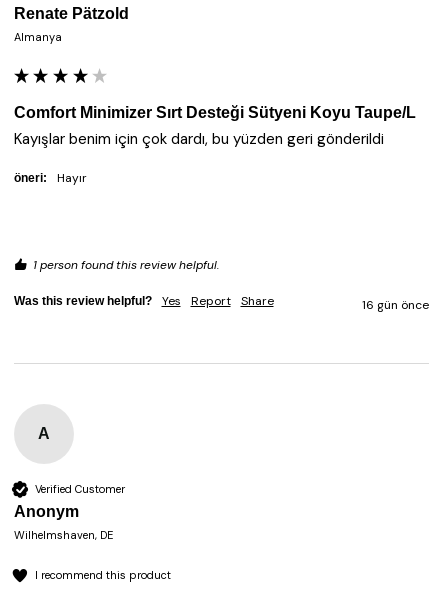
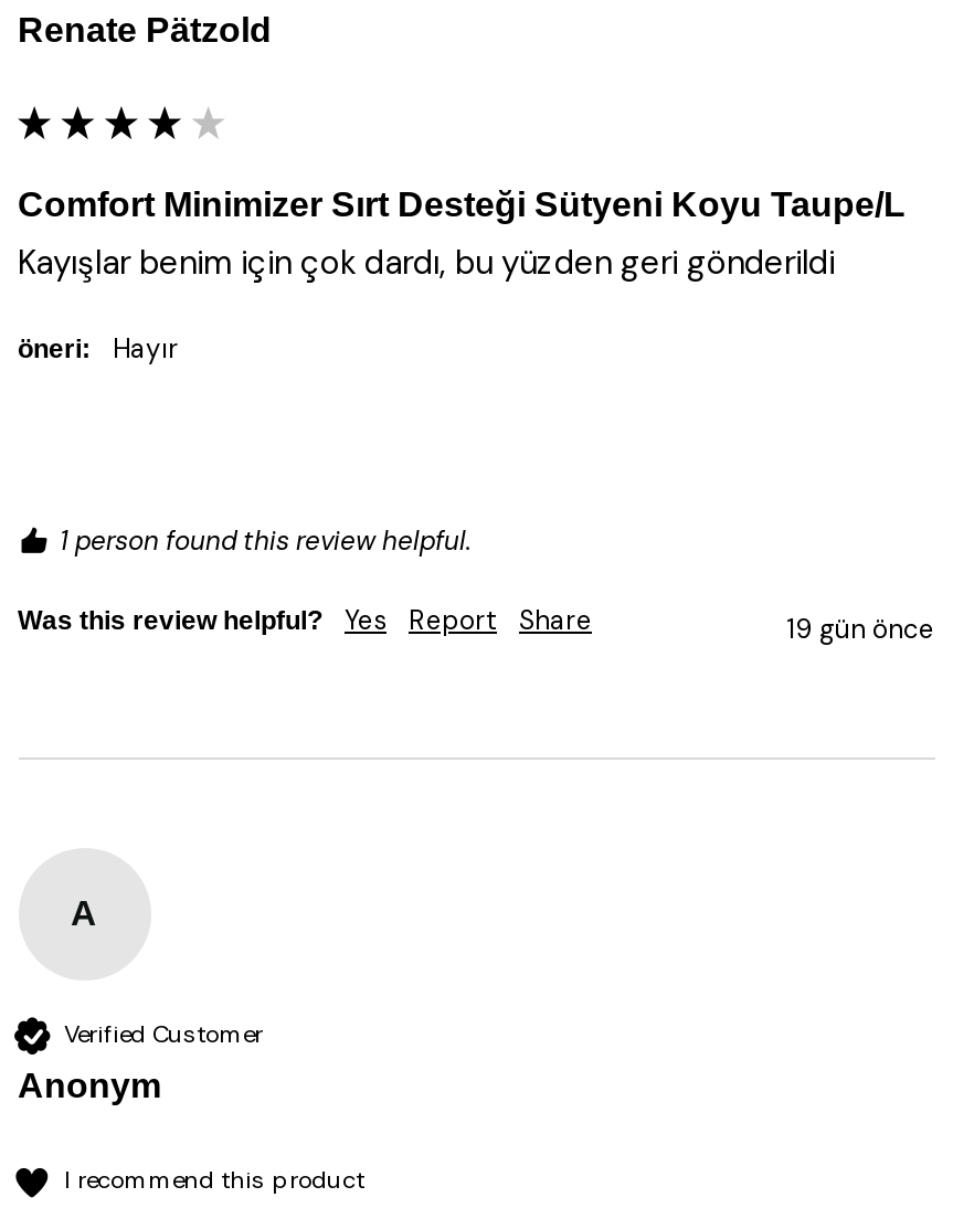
- Almanya

- 16 gün önce
+ 19 gün önce

- Wilhelmshaven, DE
